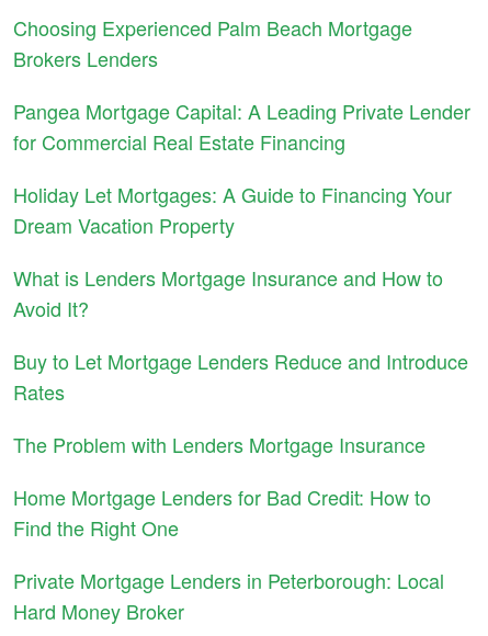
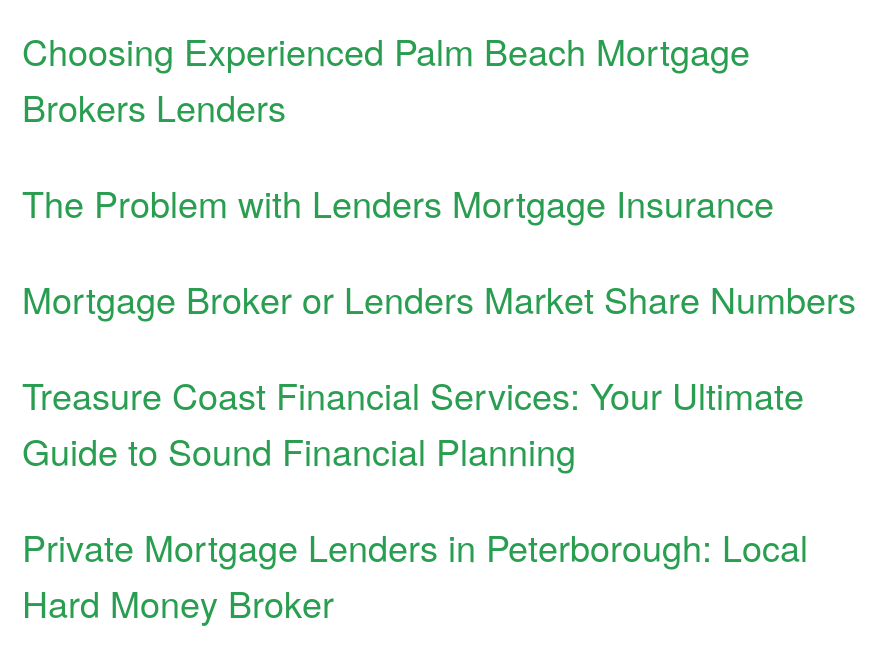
- Pangea Mortgage Capital: A Leading Private Lender
- for Commercial Real Estate Financing
- Holiday Let Mortgages: A Guide to Financing Your
- Dream Vacation Property
- What is Lenders Mortgage Insurance and How to
- Avoid It?
- Buy to Let Mortgage Lenders Reduce and Introduce
- Rates

moved up: The Problem with Lenders Mortgage Insurance

- Home Mortgage Lenders for Bad Credit: How to
- Find the Right One
+ Mortgage Broker or Lenders Market Share Numbers
+ Treasure Coast Financial Services: Your Ultimate
+ Guide to Sound Financial Planning
